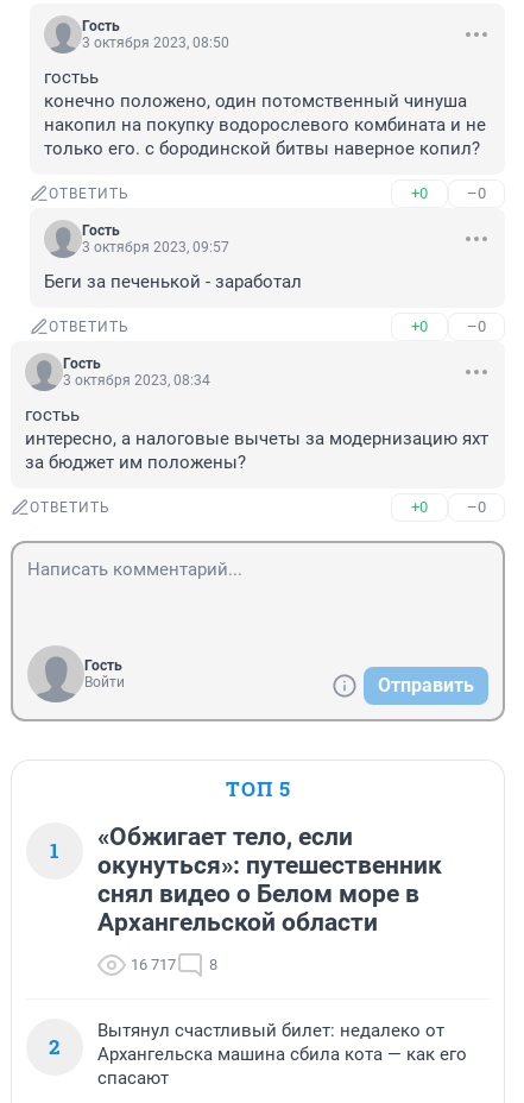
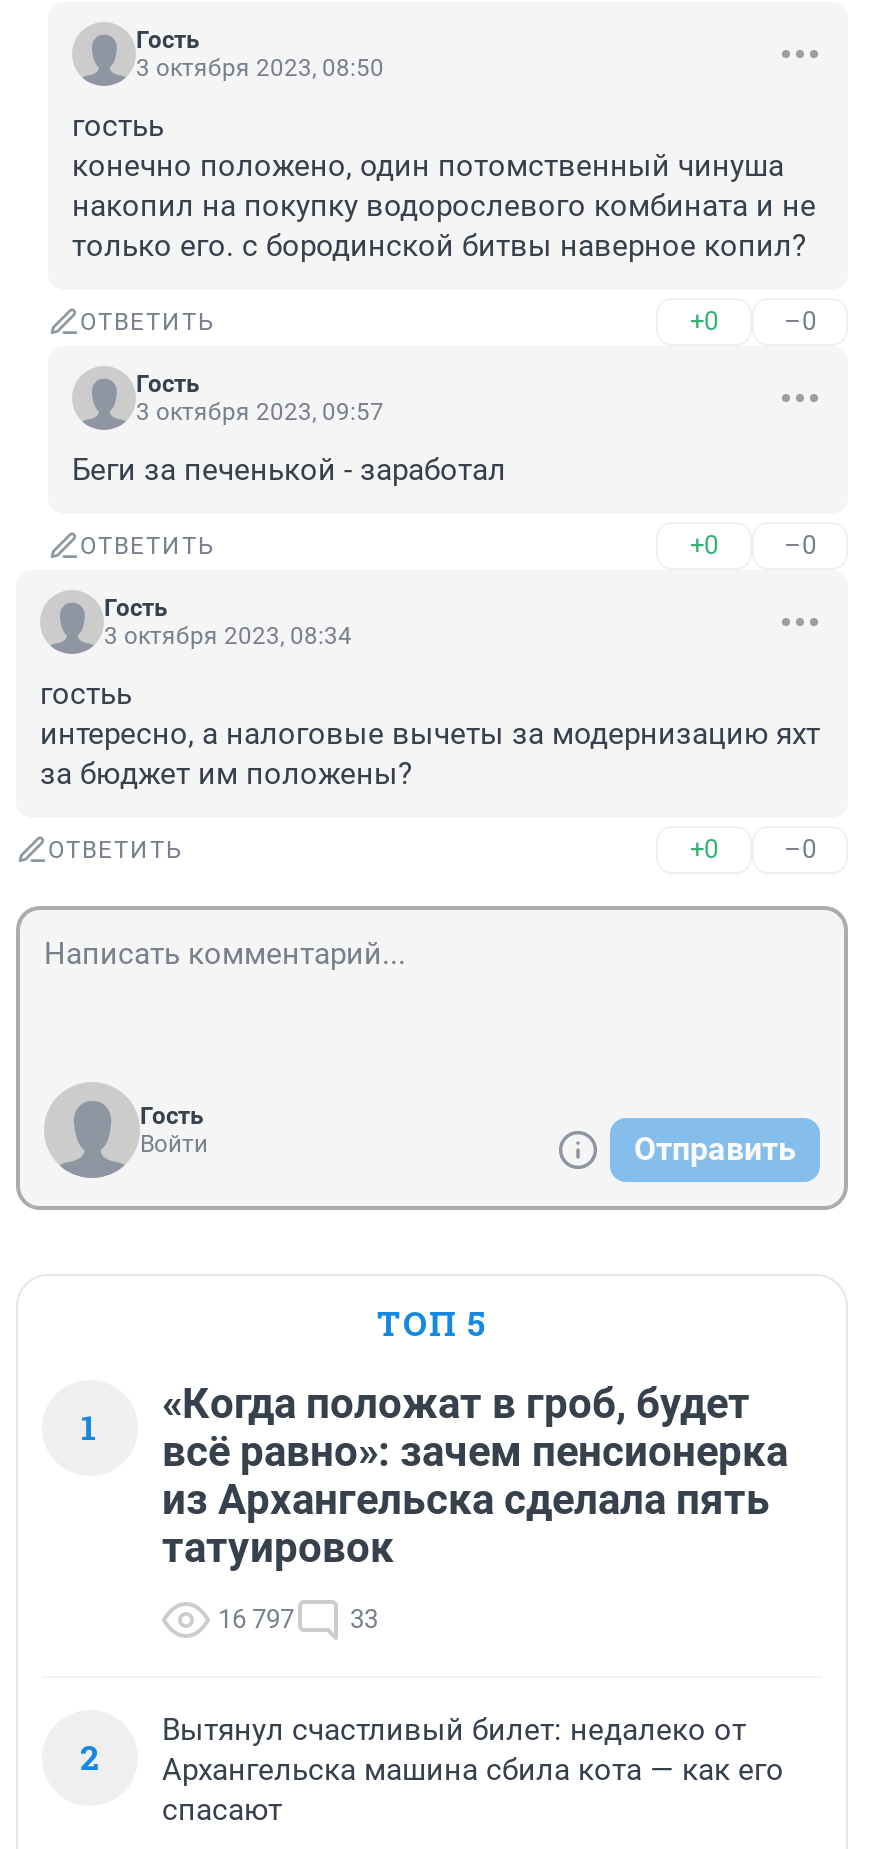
- «Обжигает тело, если
- окунуться»: путешественник
- снял видео о Белом море в
- Архангельской области
+ «Когда положат в гроб, будет
+ всё равно»: зачем пенсионерка
+ из Архангельска сделала пять
+ татуировок

- 16 717
- 8
+ 16 797
+ 33
